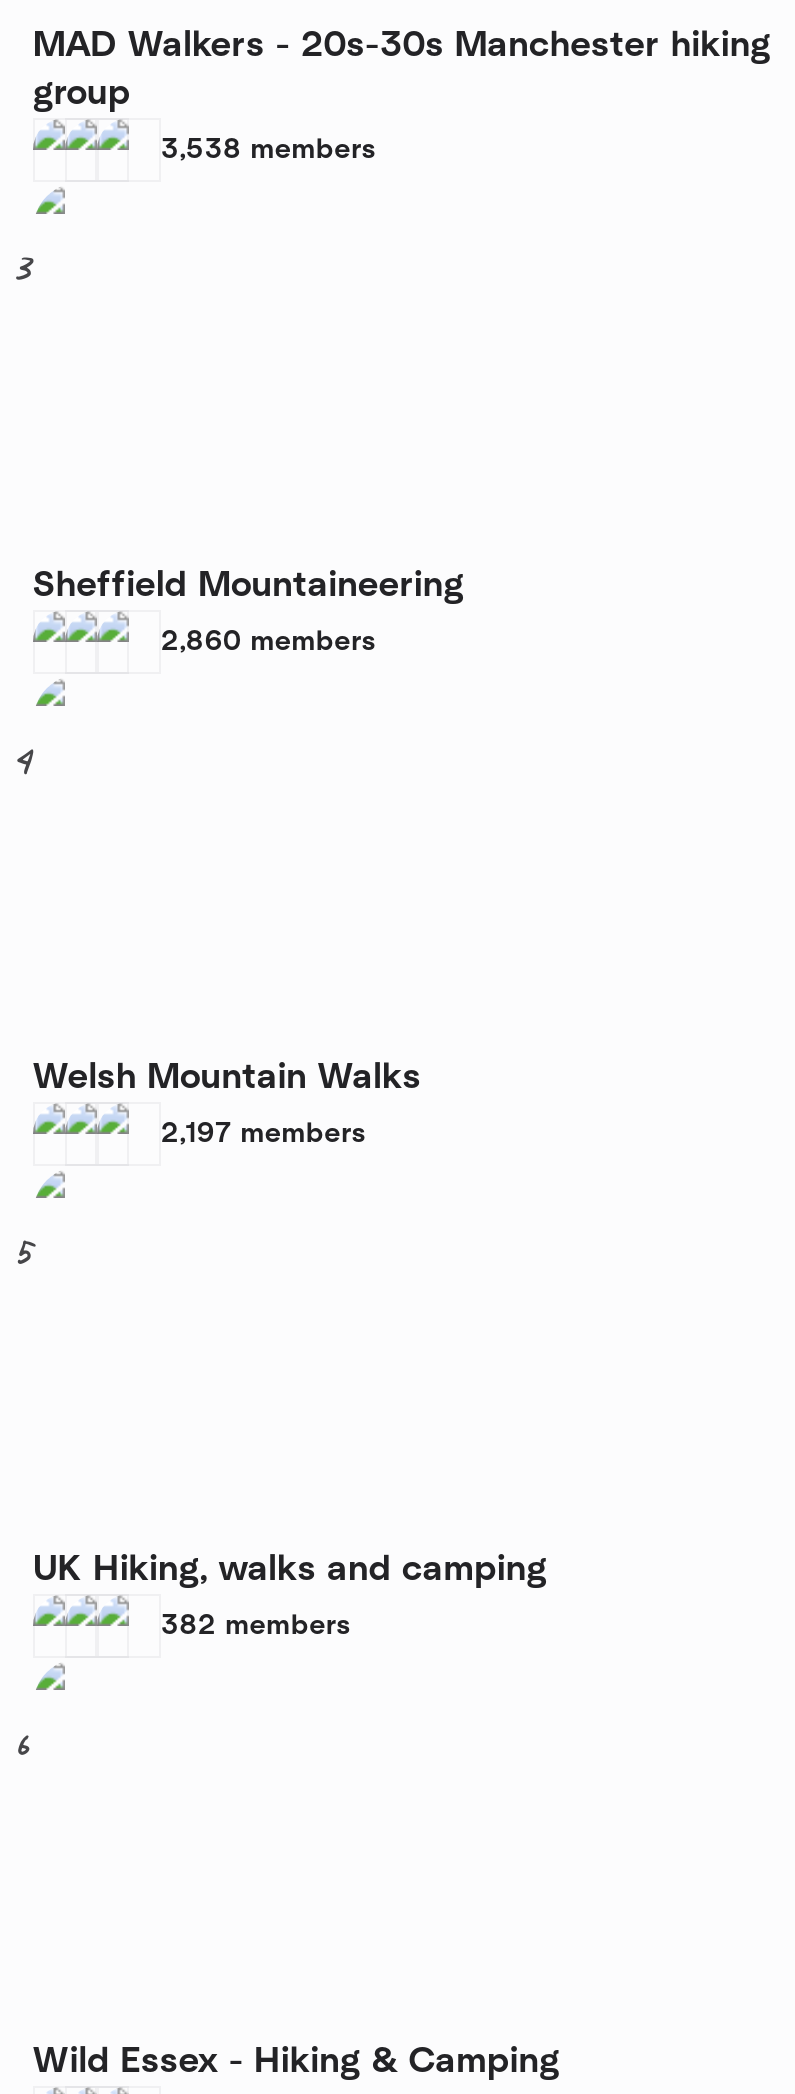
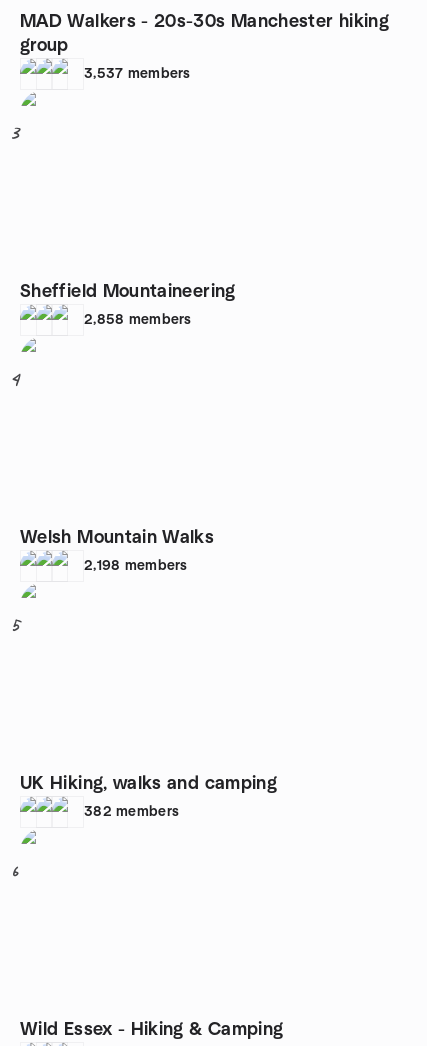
- 3,538 members
+ 3,537 members

- 2,860 members
+ 2,858 members

- 2,197 members
+ 2,198 members
